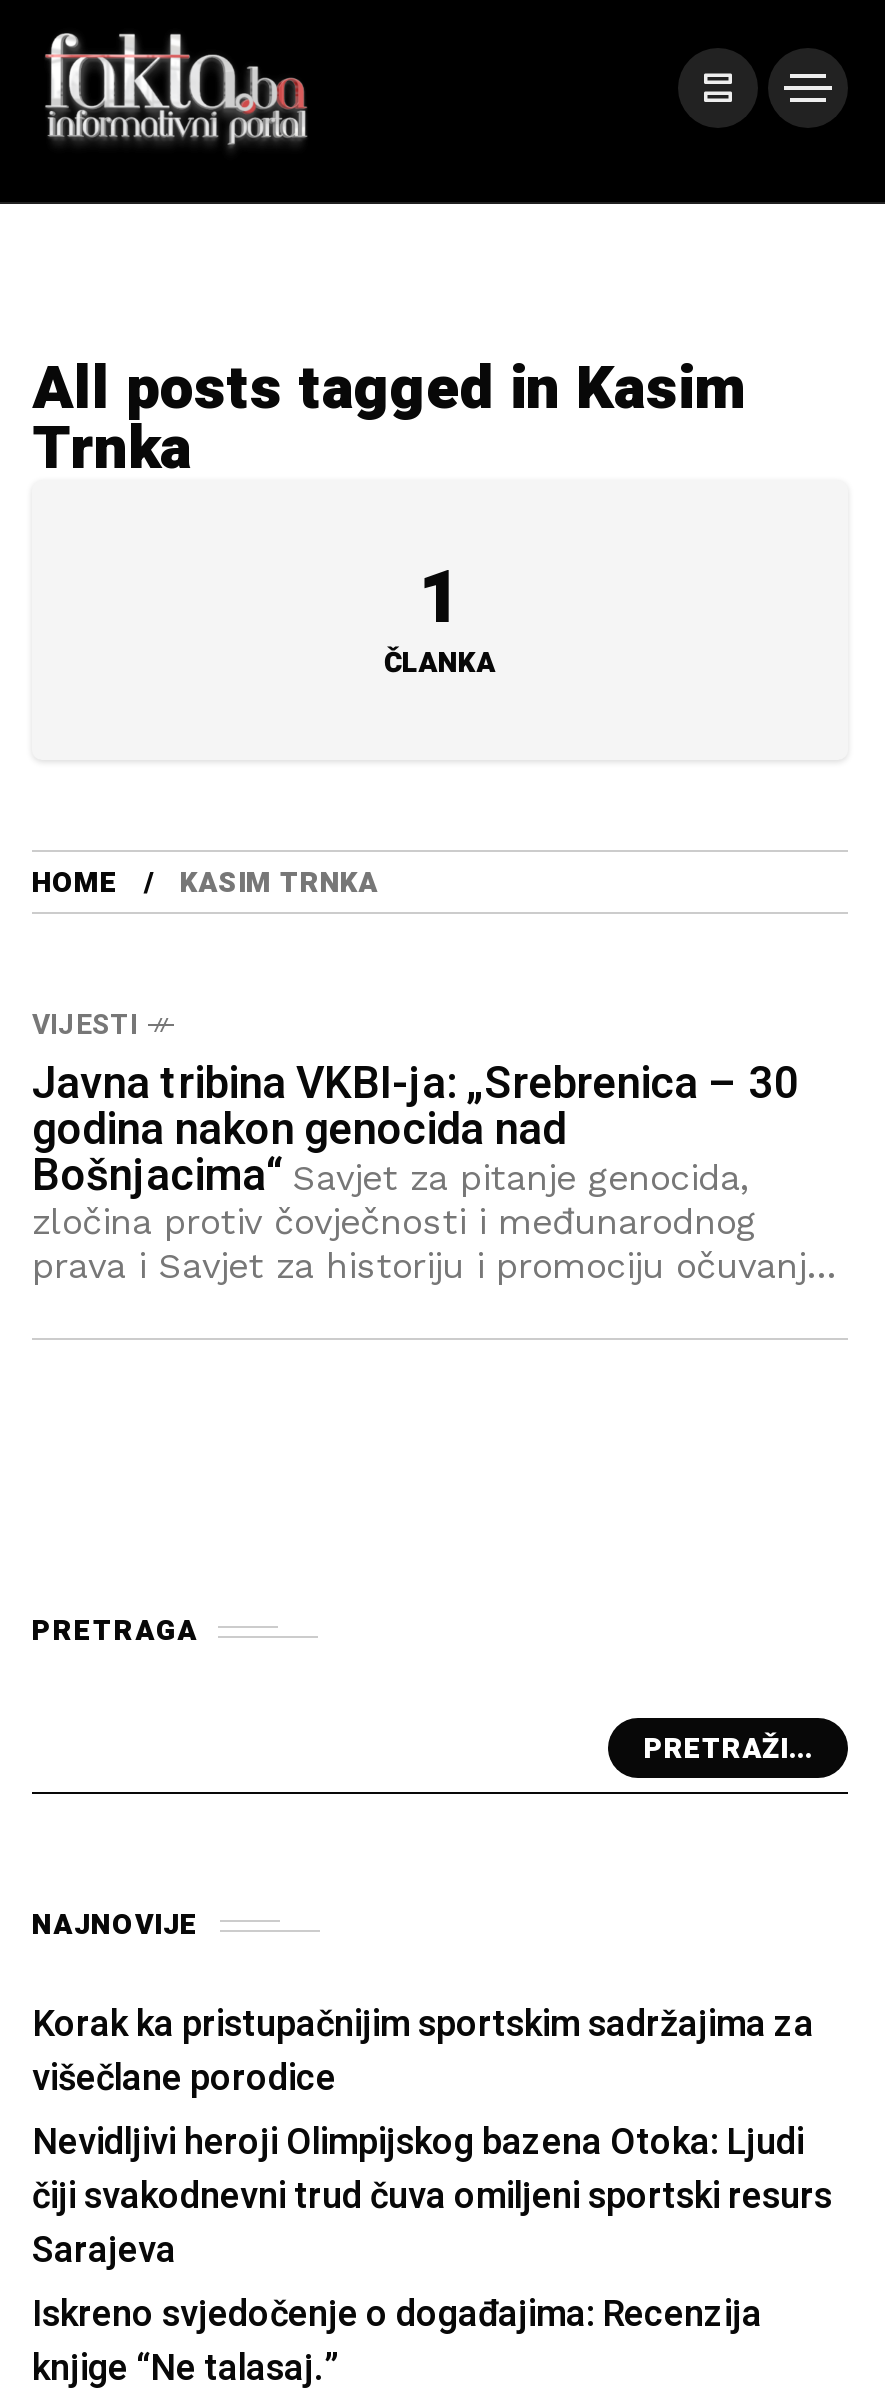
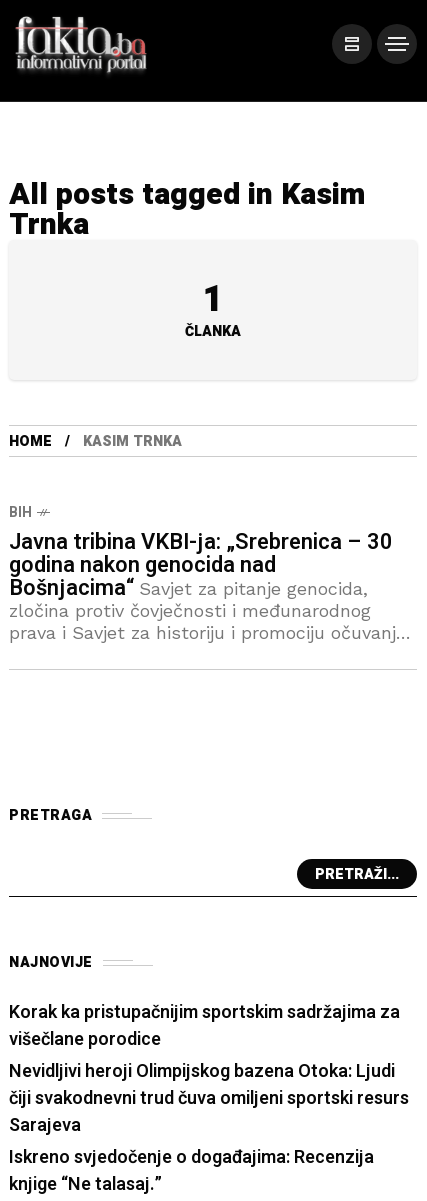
- VIJESTI
+ BIH
